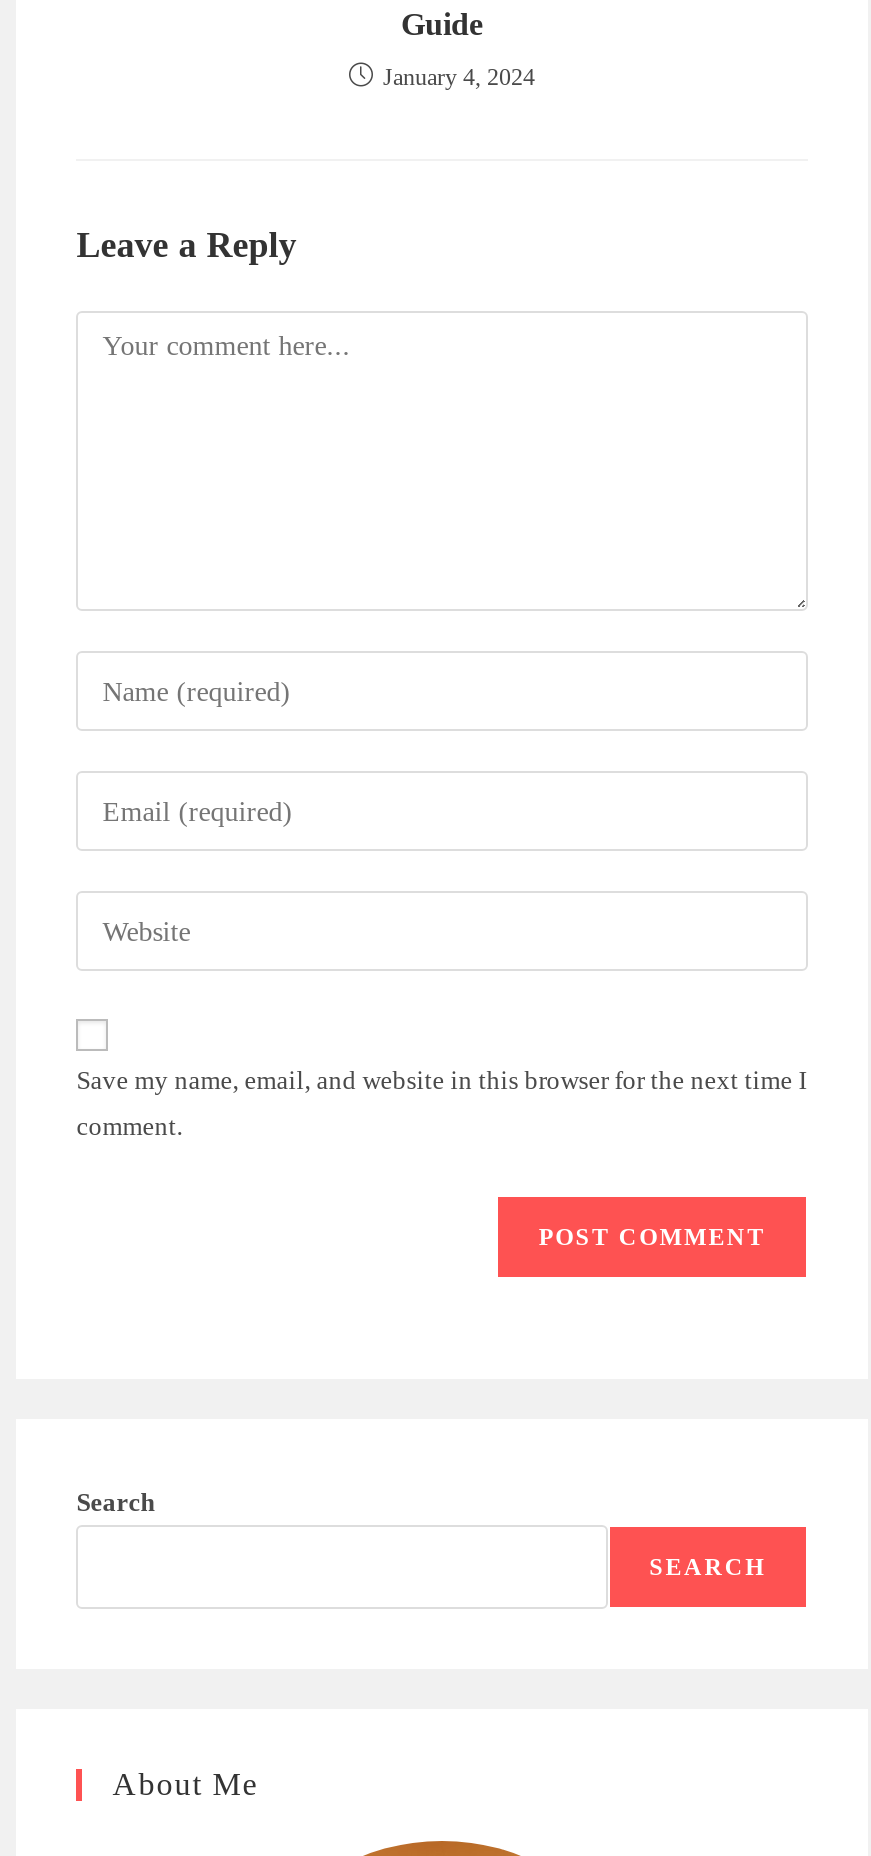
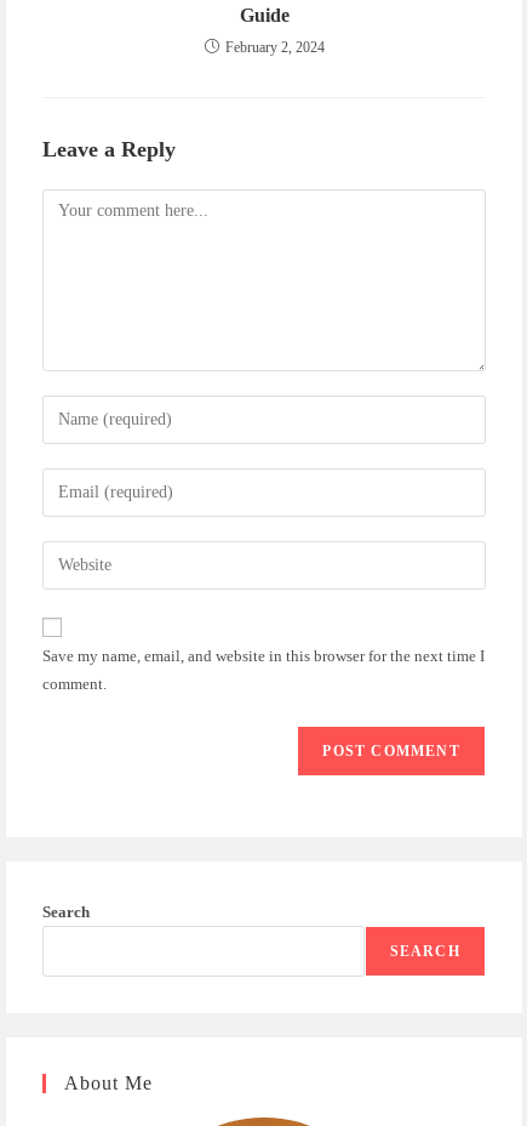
- January 4, 2024
+ February 2, 2024
